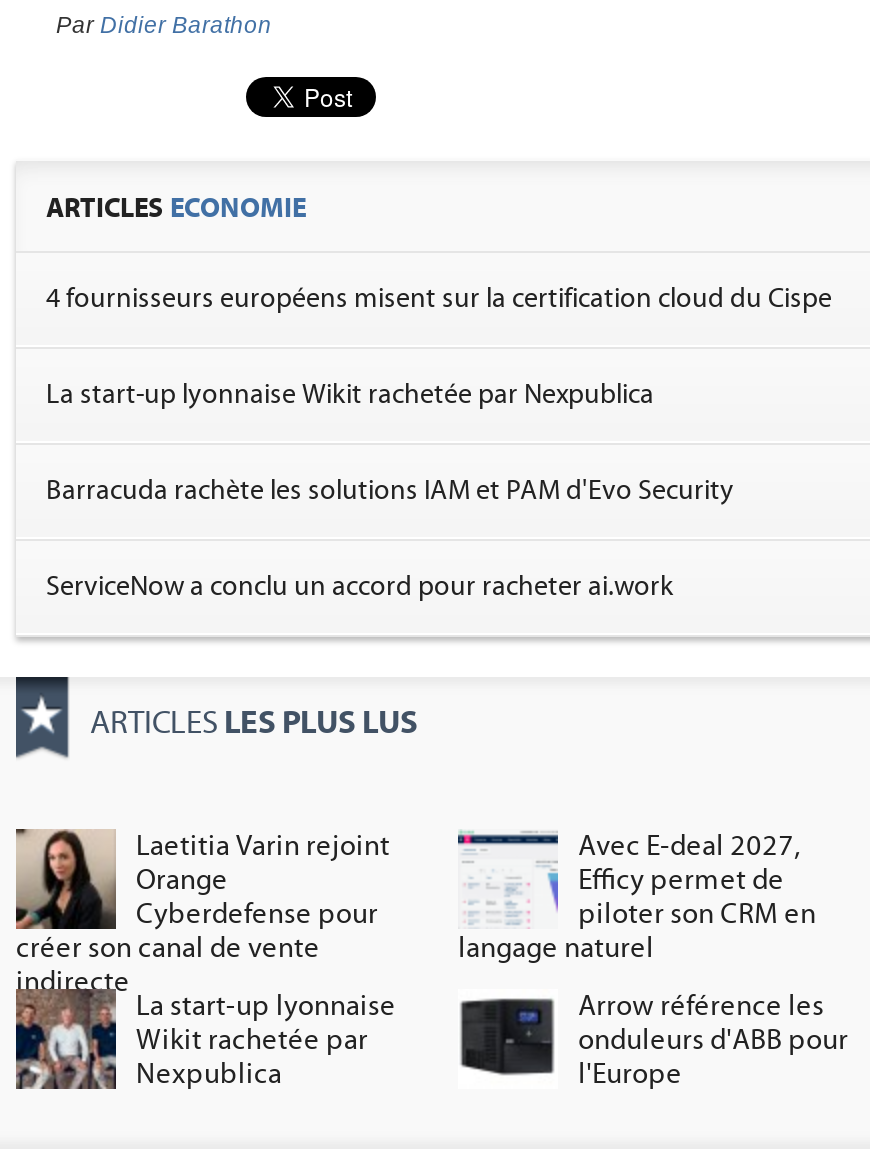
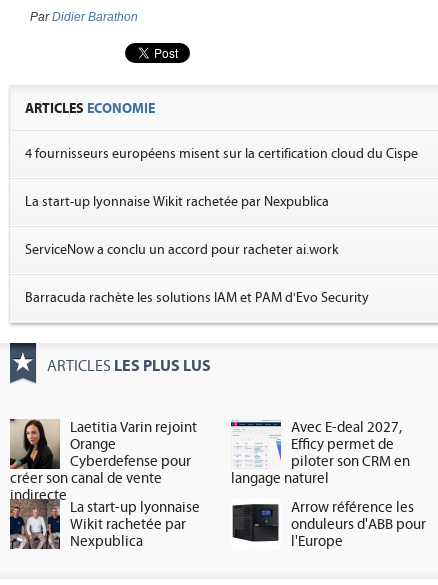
moved down: Barracuda rachète les solutions IAM et PAM d'Evo Security

moved up: ServiceNow a conclu un accord pour racheter ai.work
